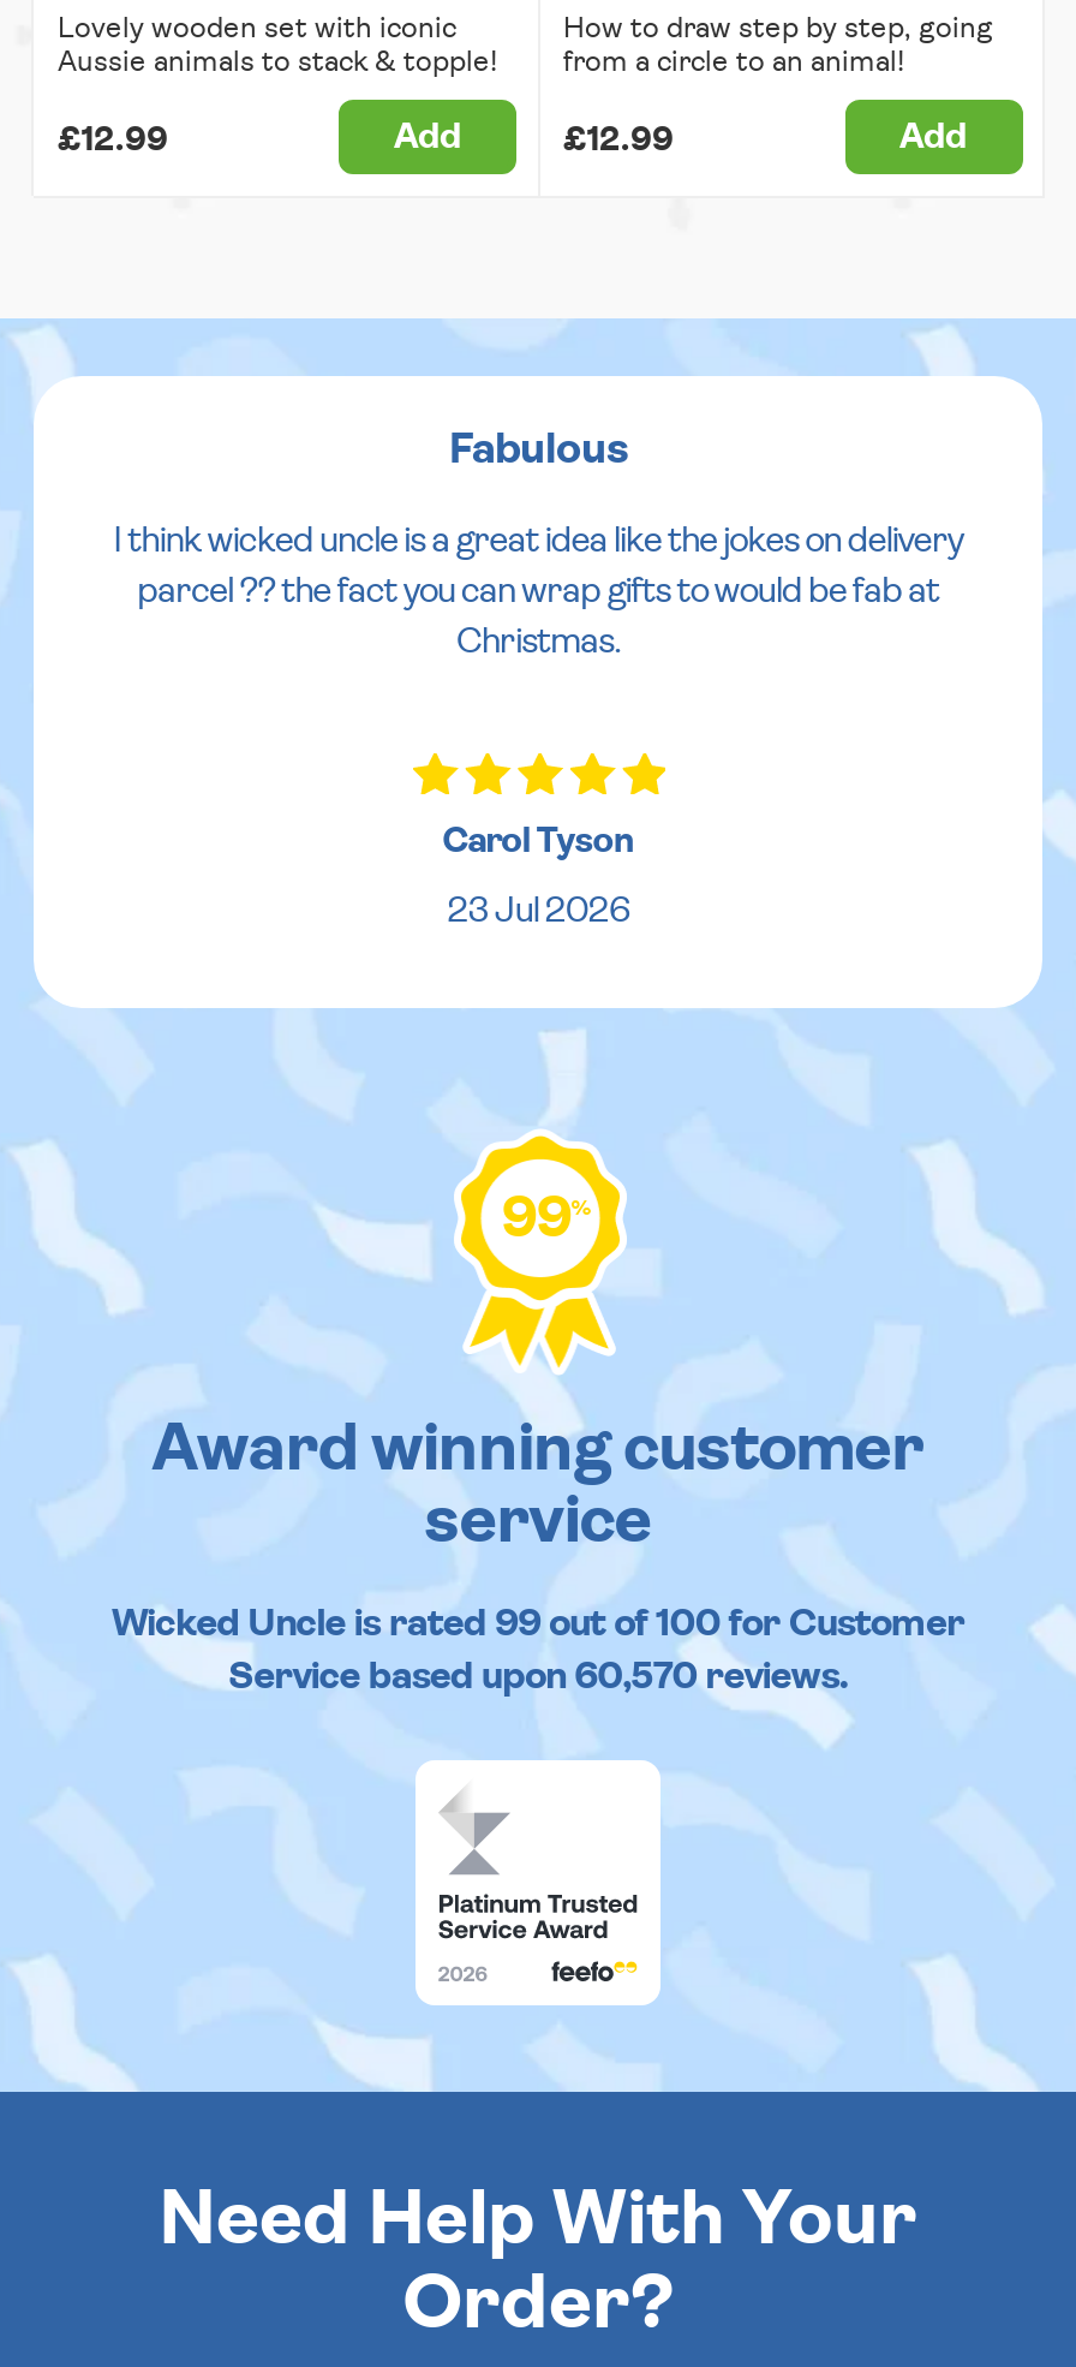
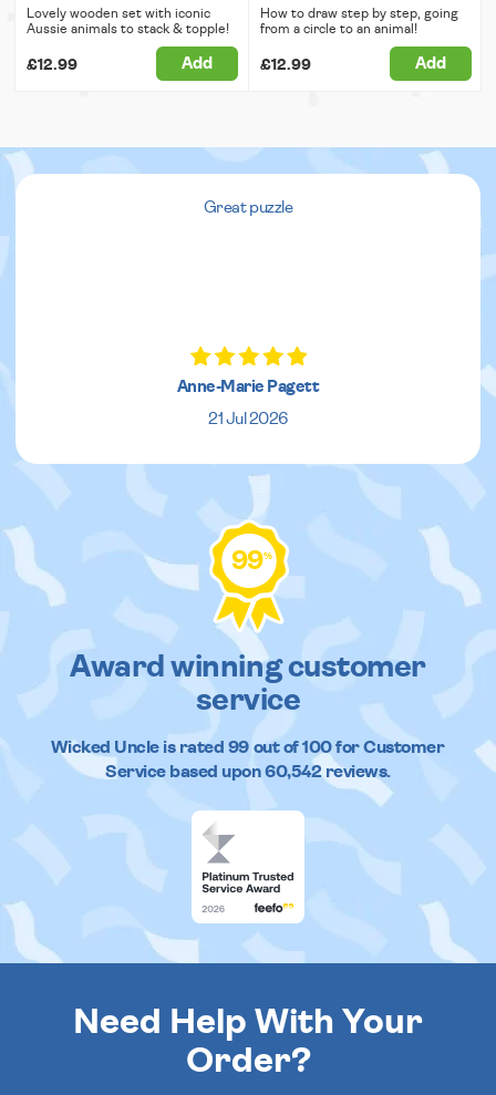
- Fabulous
- I think wicked uncle is a great idea like the jokes on delivery
- parcel ?? the fact you can wrap gifts to would be fab at
- Christmas.
+ Great puzzle

- Carol Tyson
- 23 Jul 2026
+ Anne-Marie Pagett
+ 21 Jul 2026

- Service based upon 60,570 reviews.
+ Service based upon 60,542 reviews.
